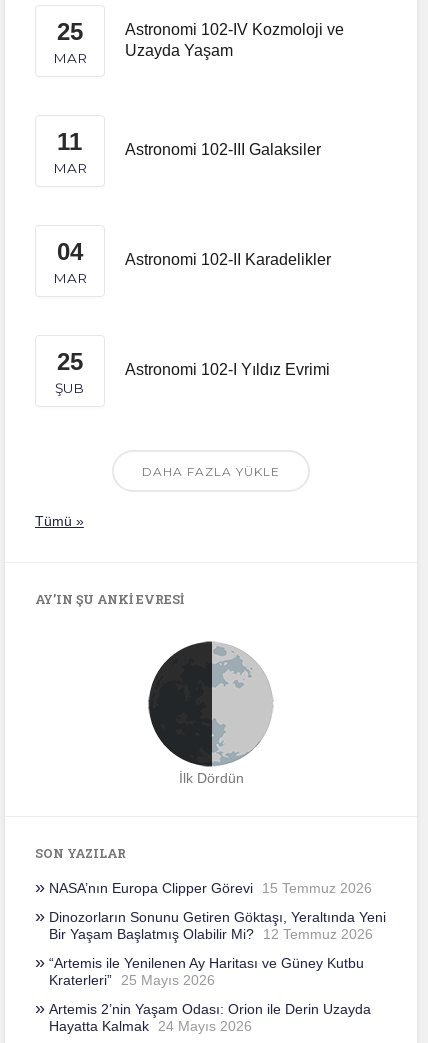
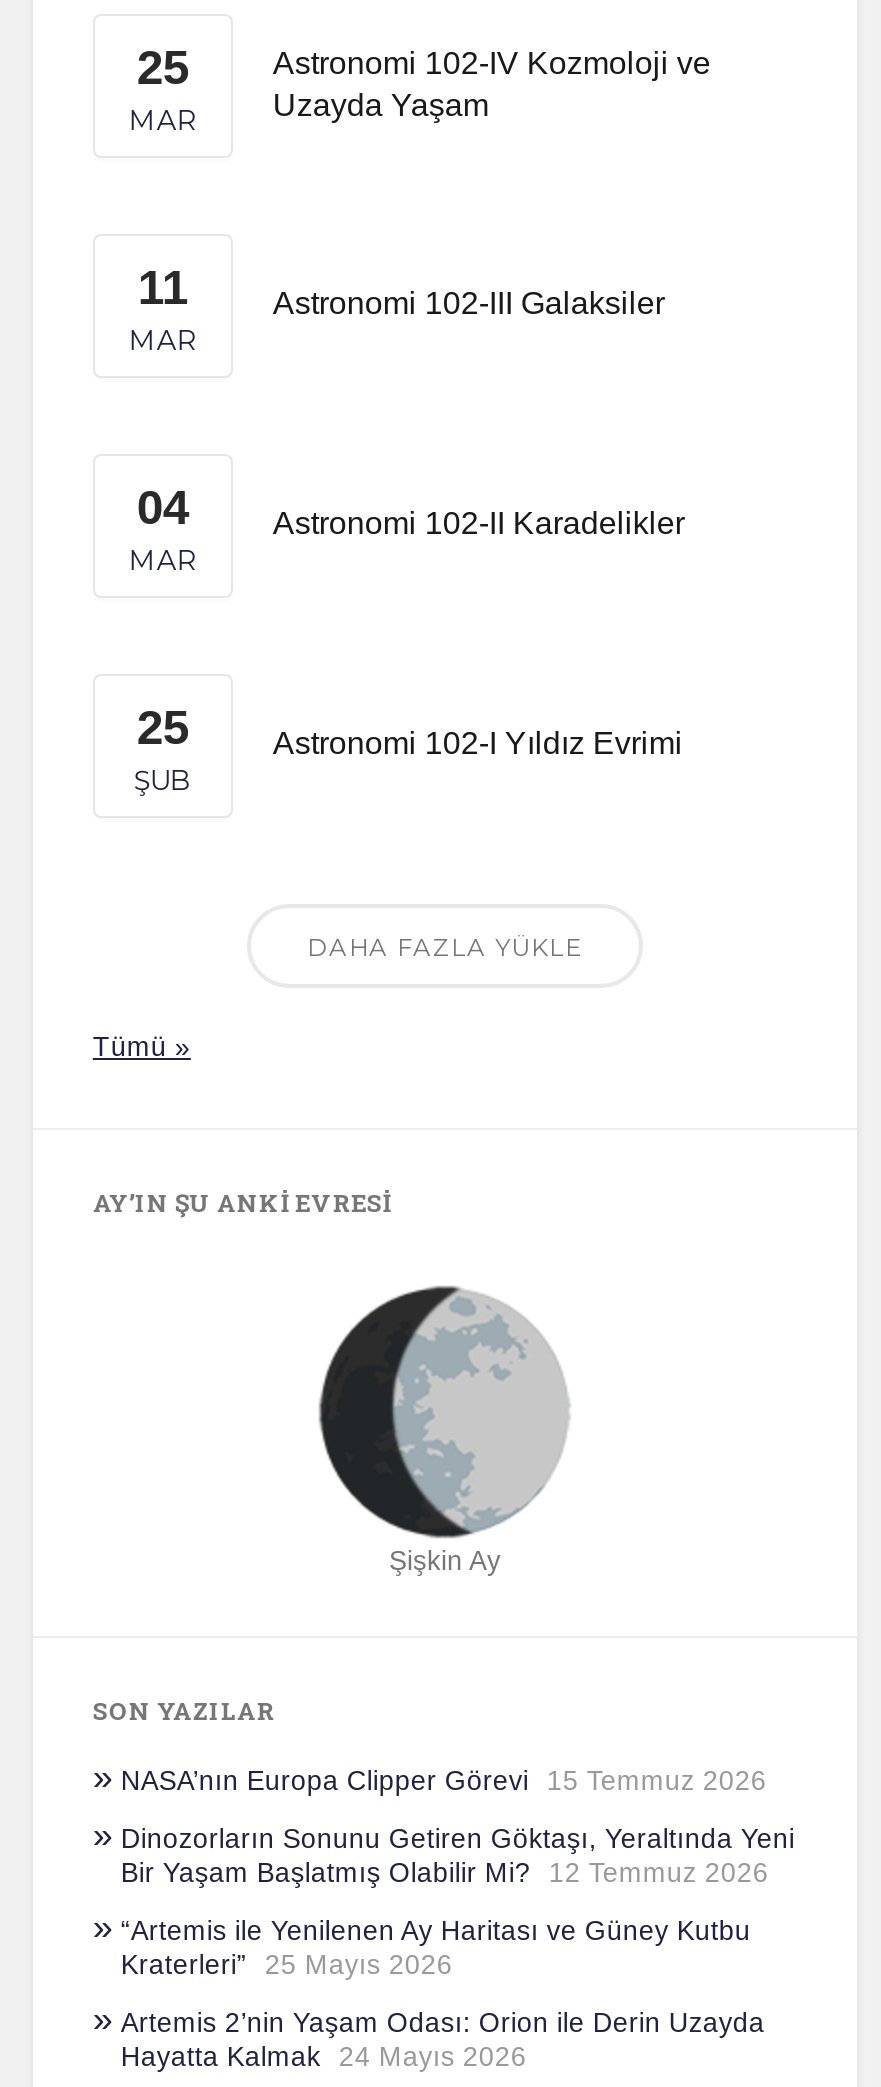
- [image]
- İlk Dördün
+ [image]
+ Şişkin Ay
